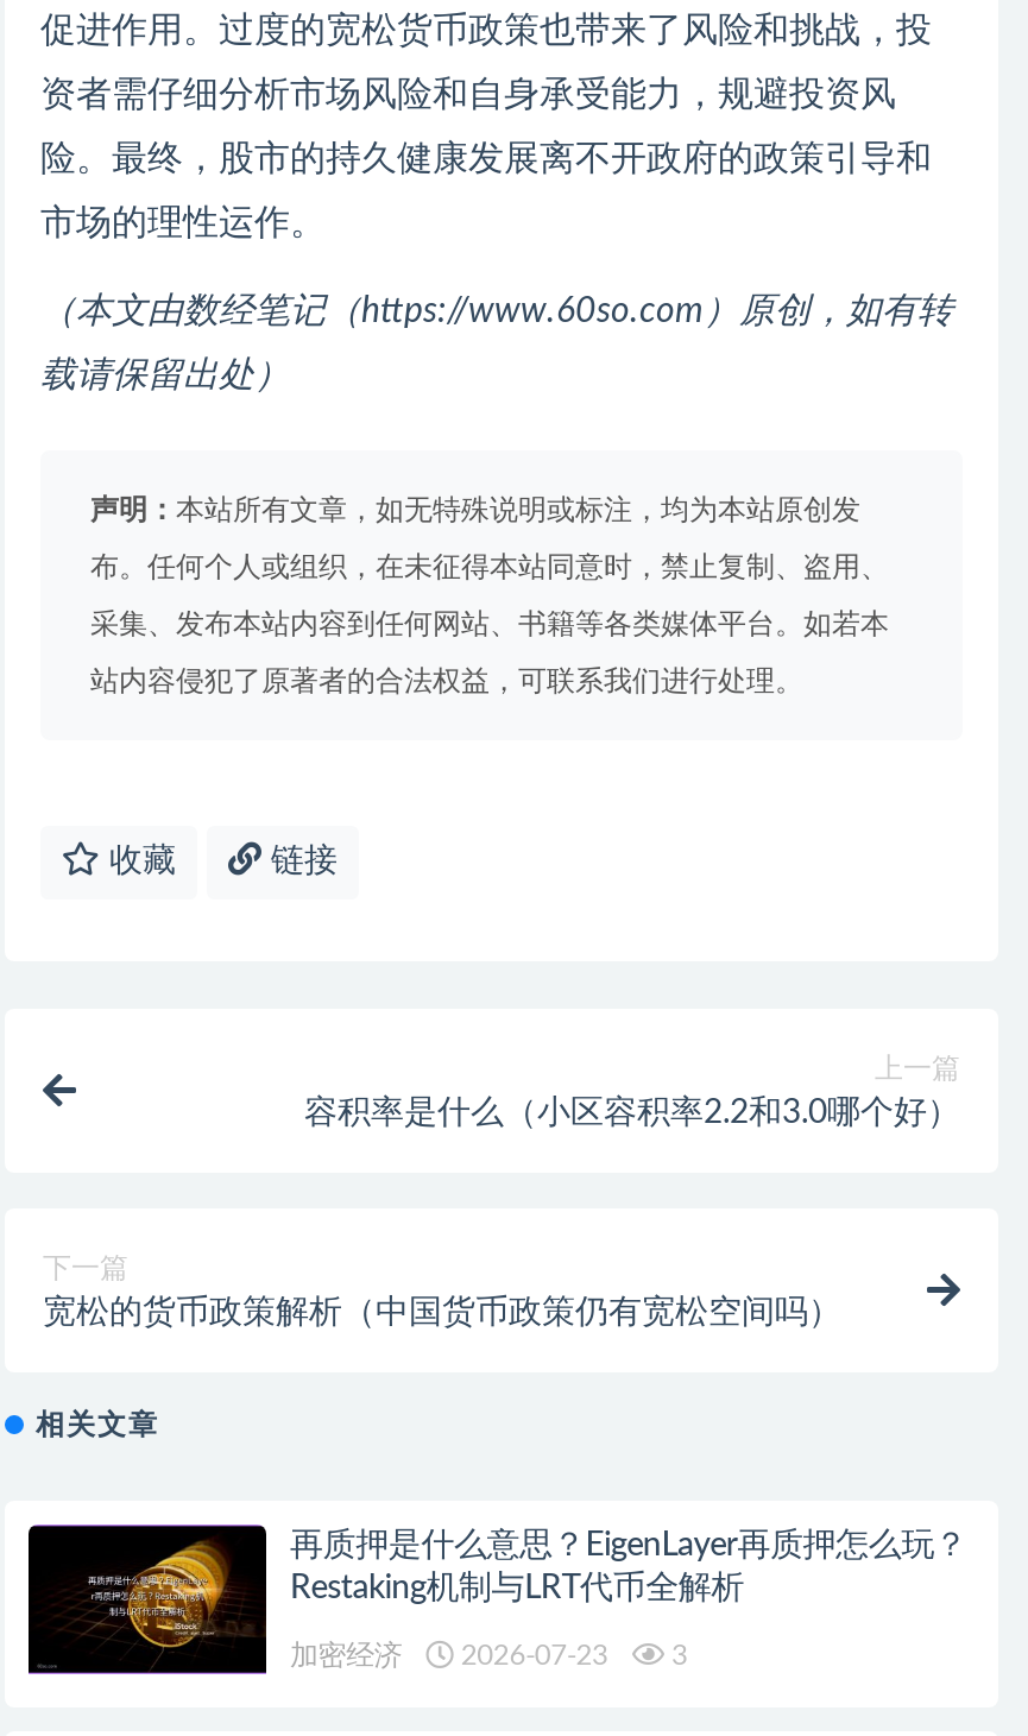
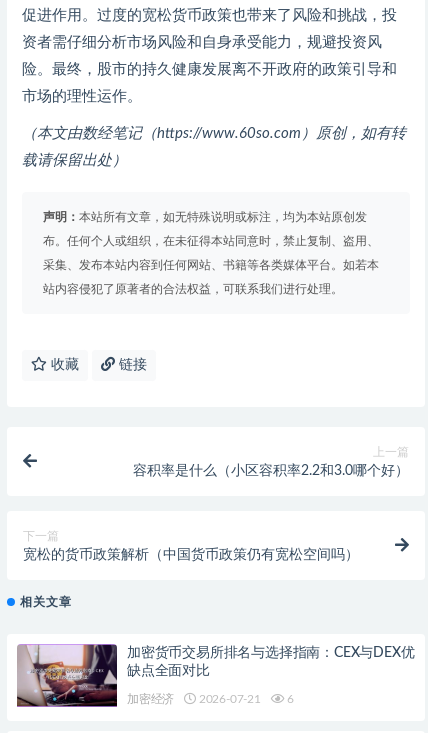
- [image]
- 再质押是什么意思？EigenLayer再质押怎么玩？
- Restaking机制与LRT代币全解析
+ [image]
+ 加密货币交易所排名与选择指南：CEX与DEX优
+ 缺点全面对比

- 2026-07-23
- 3
+ 2026-07-21
+ 6
